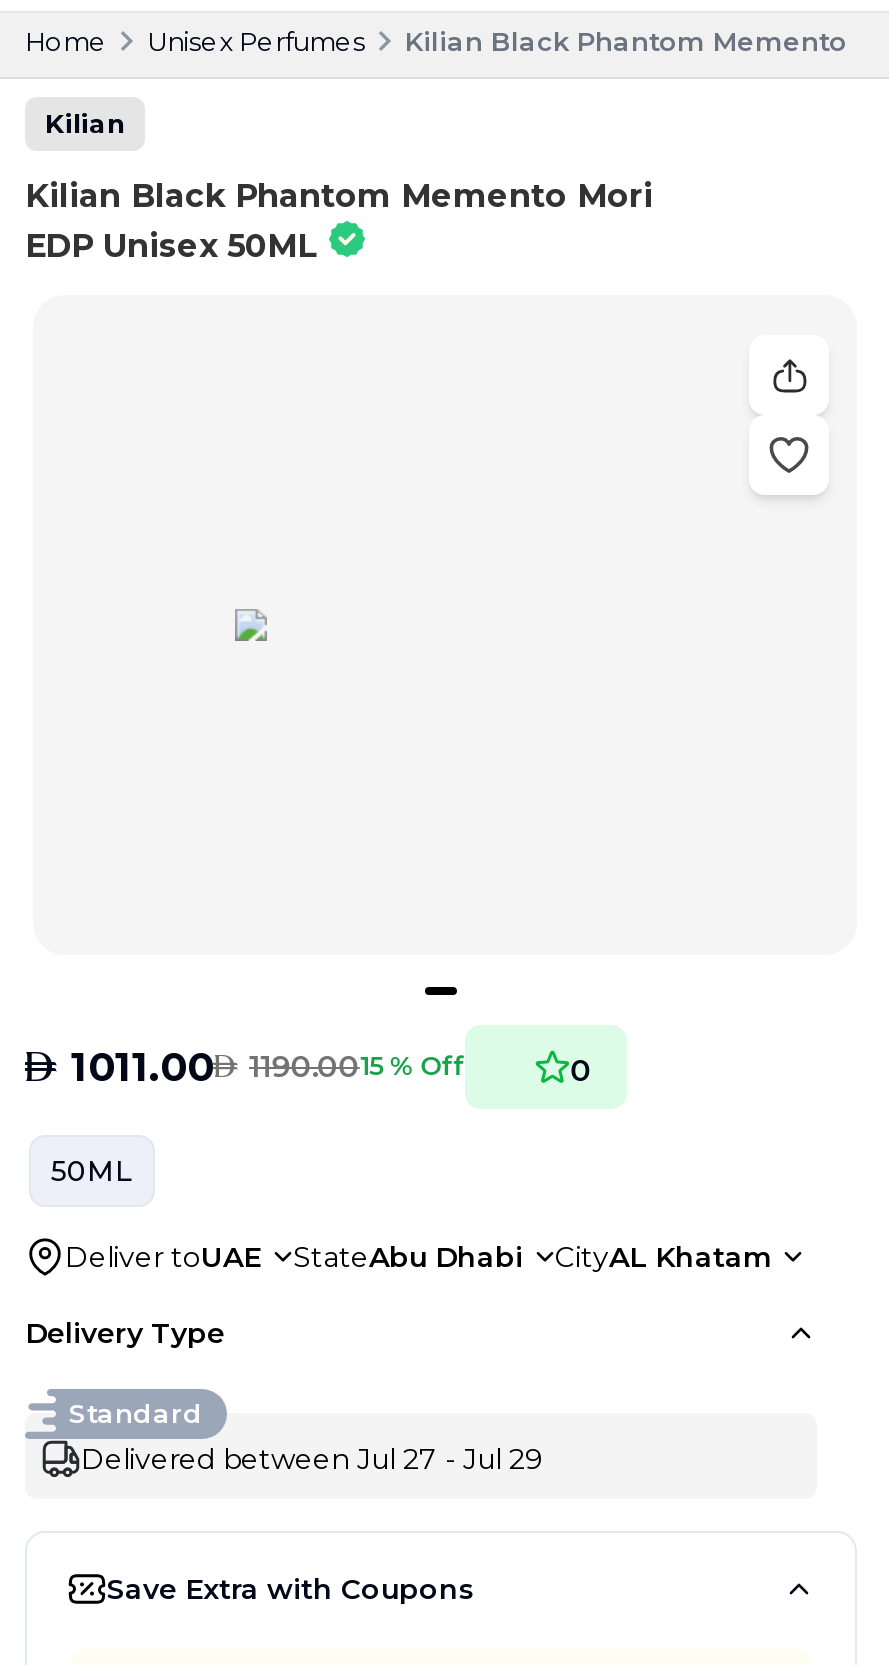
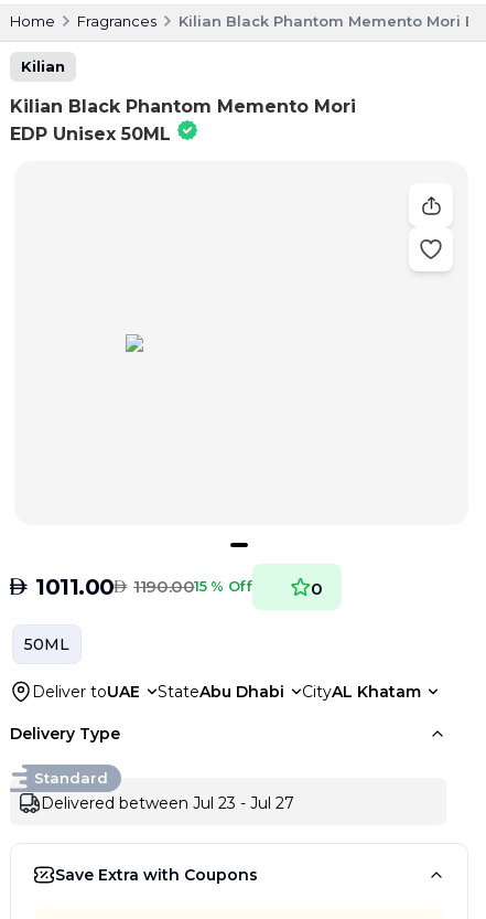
- Unisex Perfumes
+ Fragrances

- Delivered between Jul 27 - Jul 29
+ Delivered between Jul 23 - Jul 27
